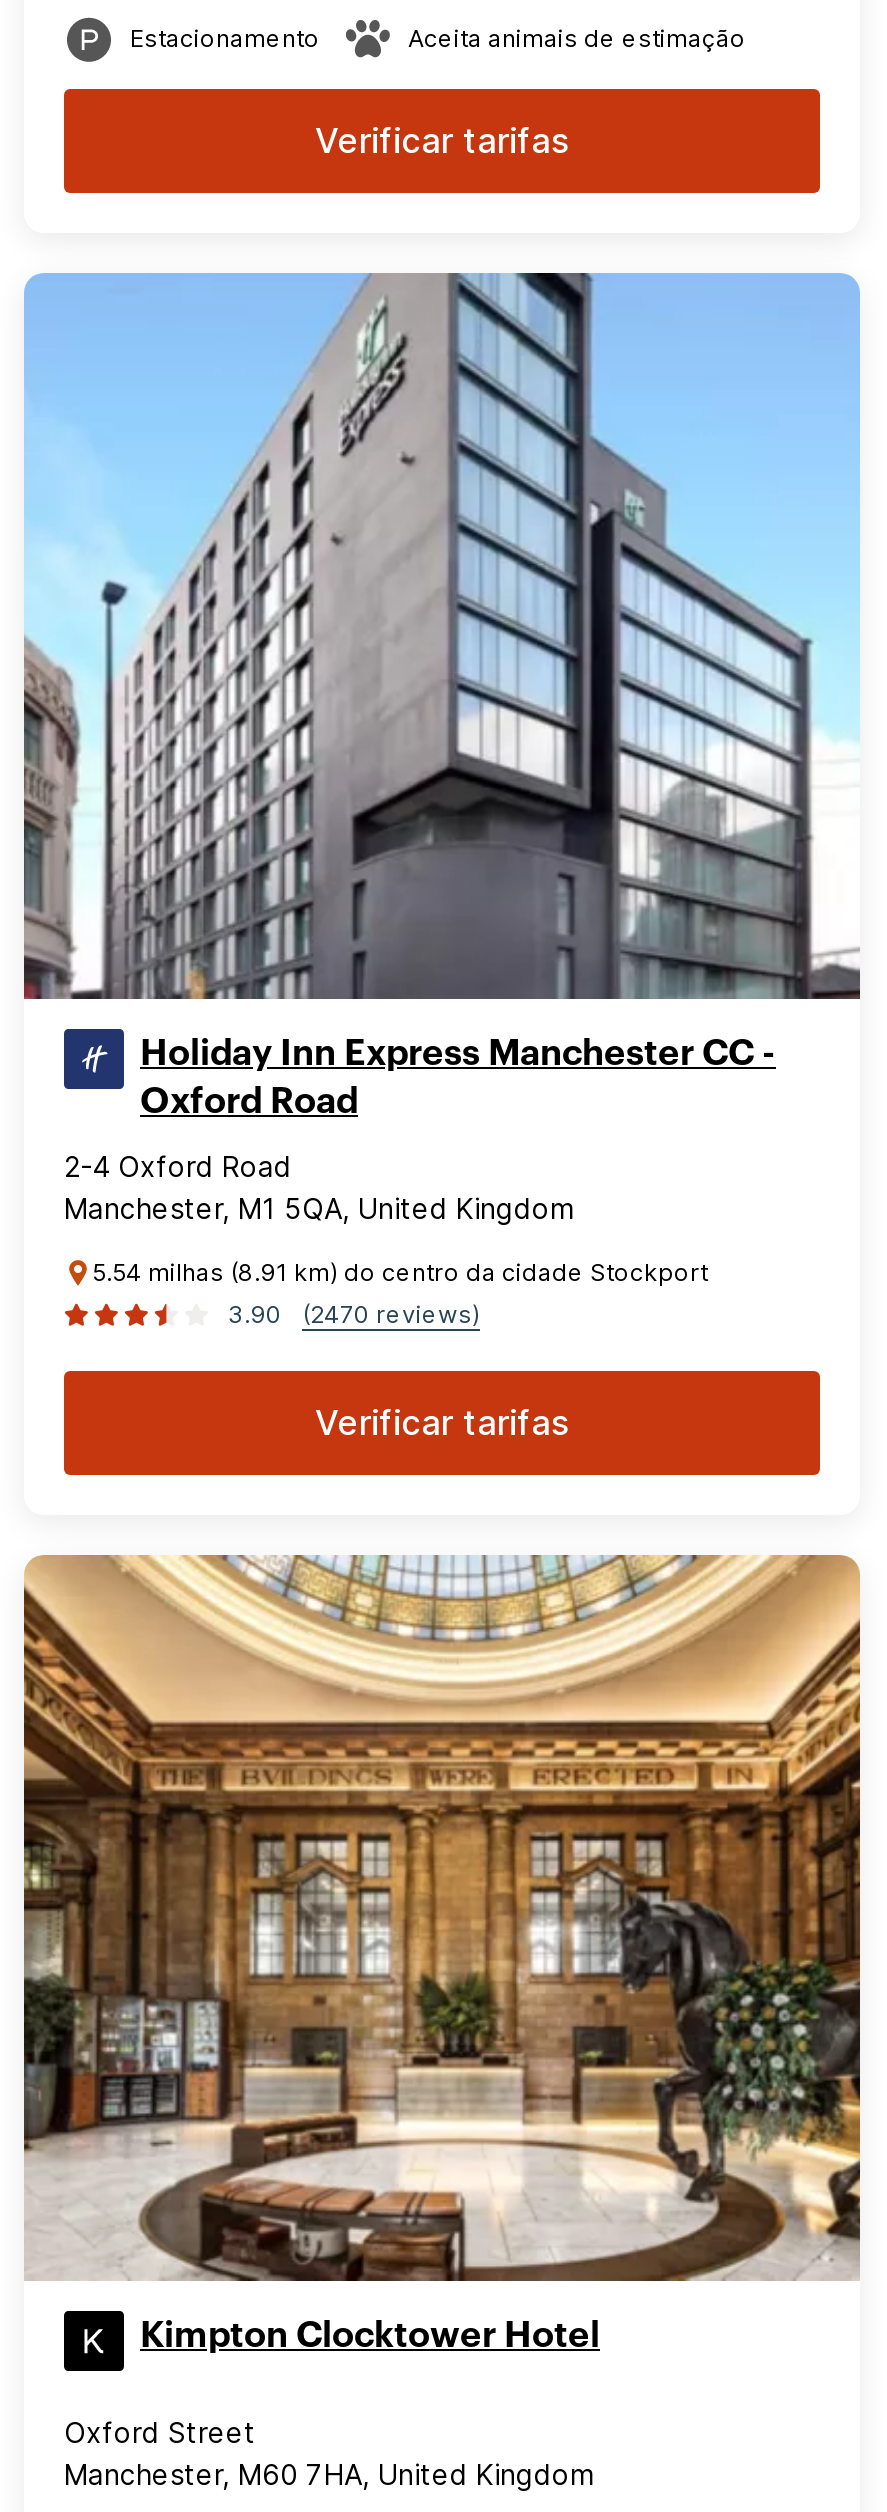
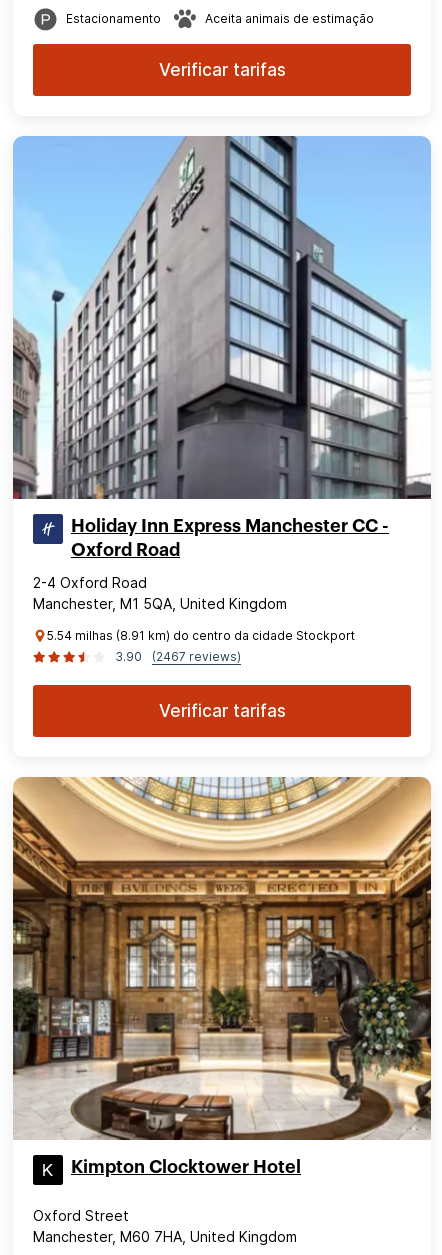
- 3.90 (2470 reviews)
+ 3.90 (2467 reviews)
